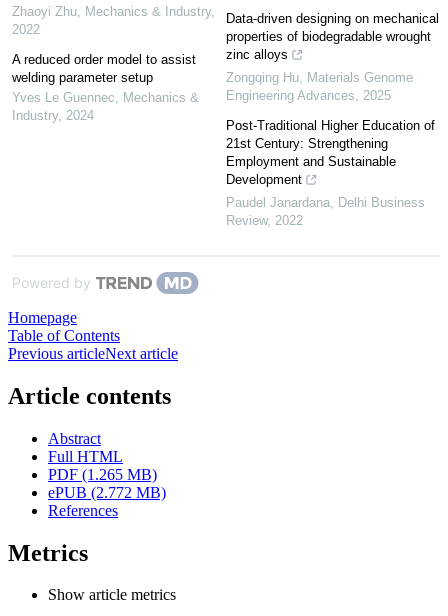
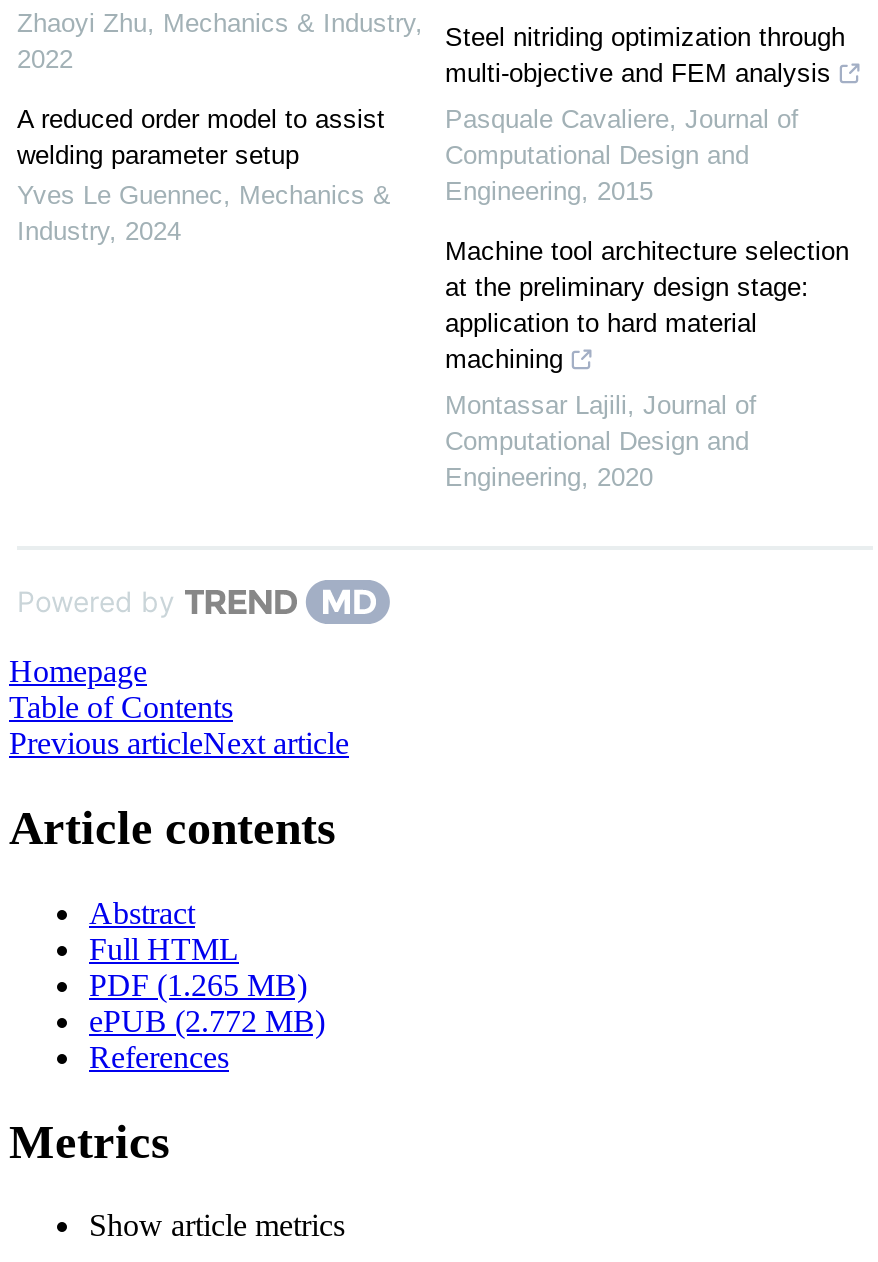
- Data-driven designing on mechanical
- properties of biodegradable wrought
- zinc alloys
+ Steel nitriding optimization through
+ multi-objective and FEM analysis

- Zongqing Hu, Materials Genome
- Engineering Advances, 2025
+ Pasquale Cavaliere, Journal of
+ Computational Design and
+ Engineering, 2015

- Post-Traditional Higher Education of
- 21st Century: Strengthening
- Employment and Sustainable
- Development
+ Machine tool architecture selection
+ at the preliminary design stage:
+ application to hard material
+ machining

- Paudel Janardana, Delhi Business
- Review, 2022
+ Montassar Lajili, Journal of
+ Computational Design and
+ Engineering, 2020
